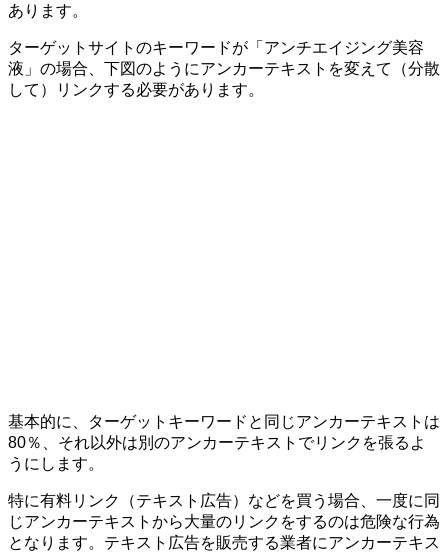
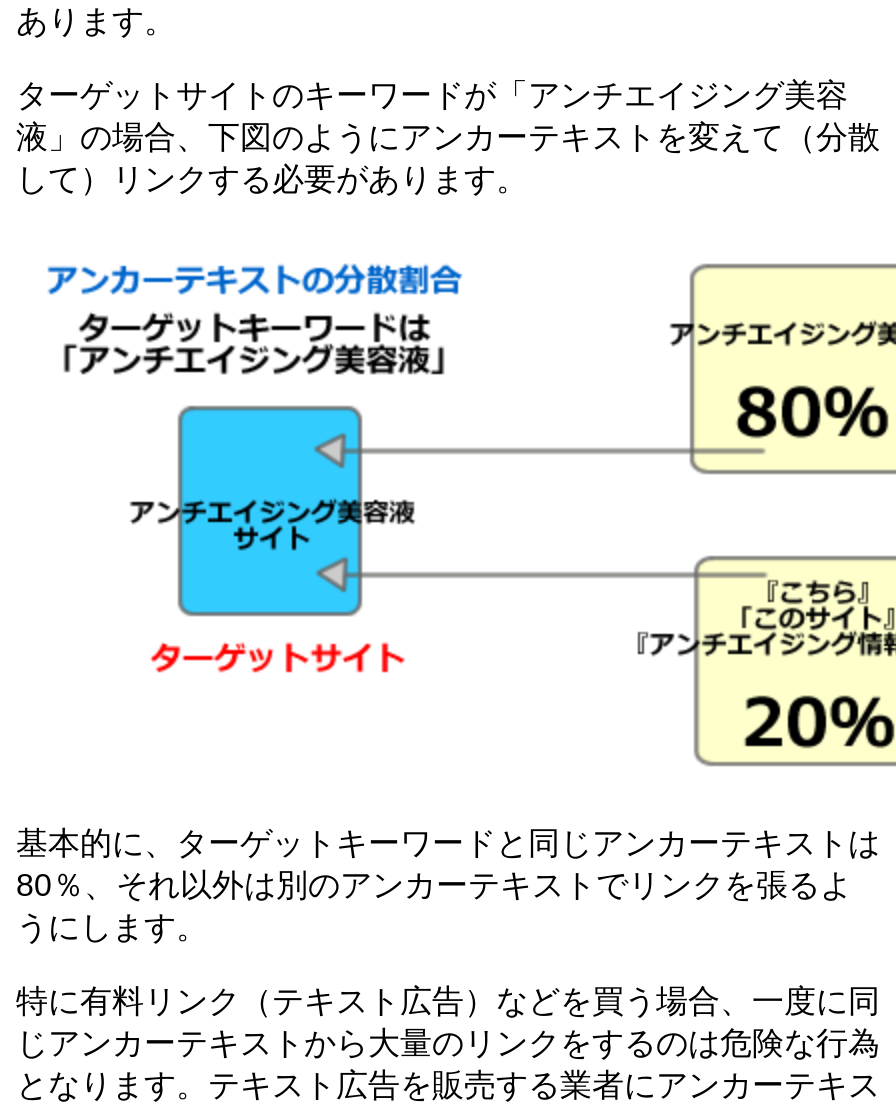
+ [image]
